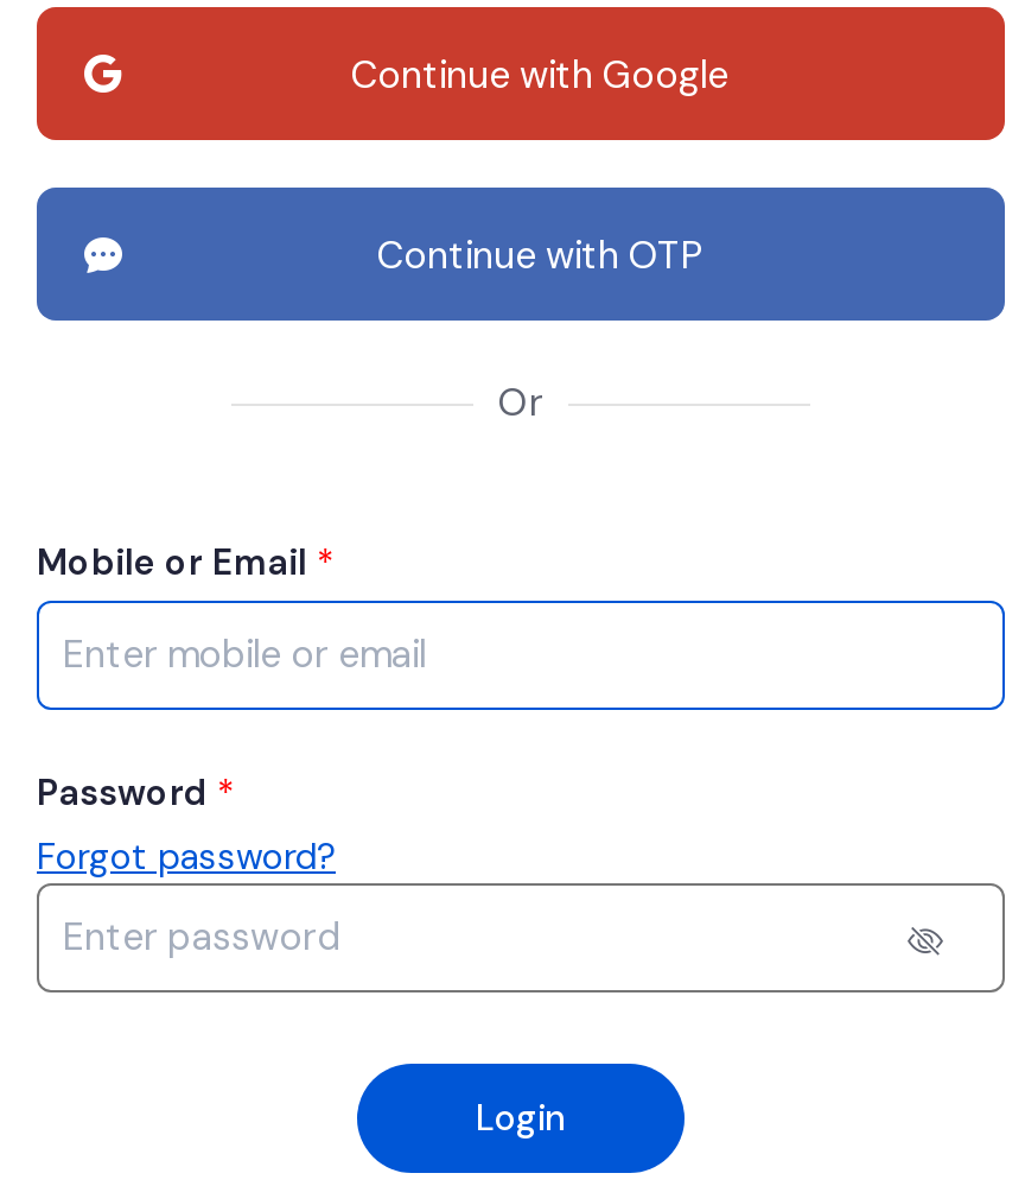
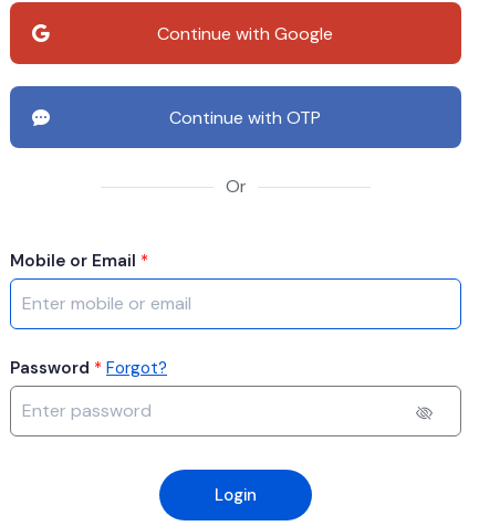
- Password *
- Forgot password?
+ Password * Forgot?
